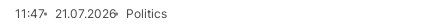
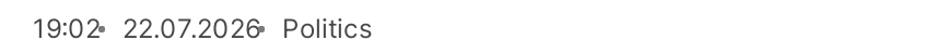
- 11:47
- 21.07.2026
+ 19:02
+ 22.07.2026
